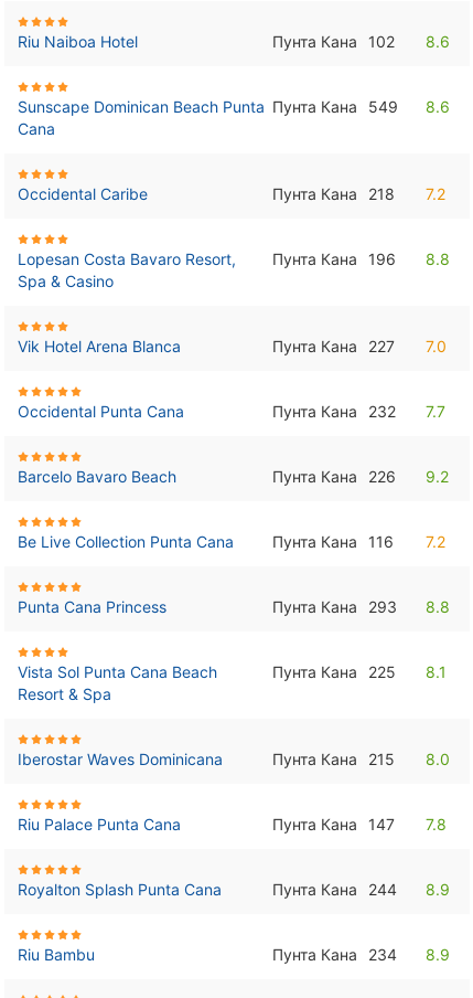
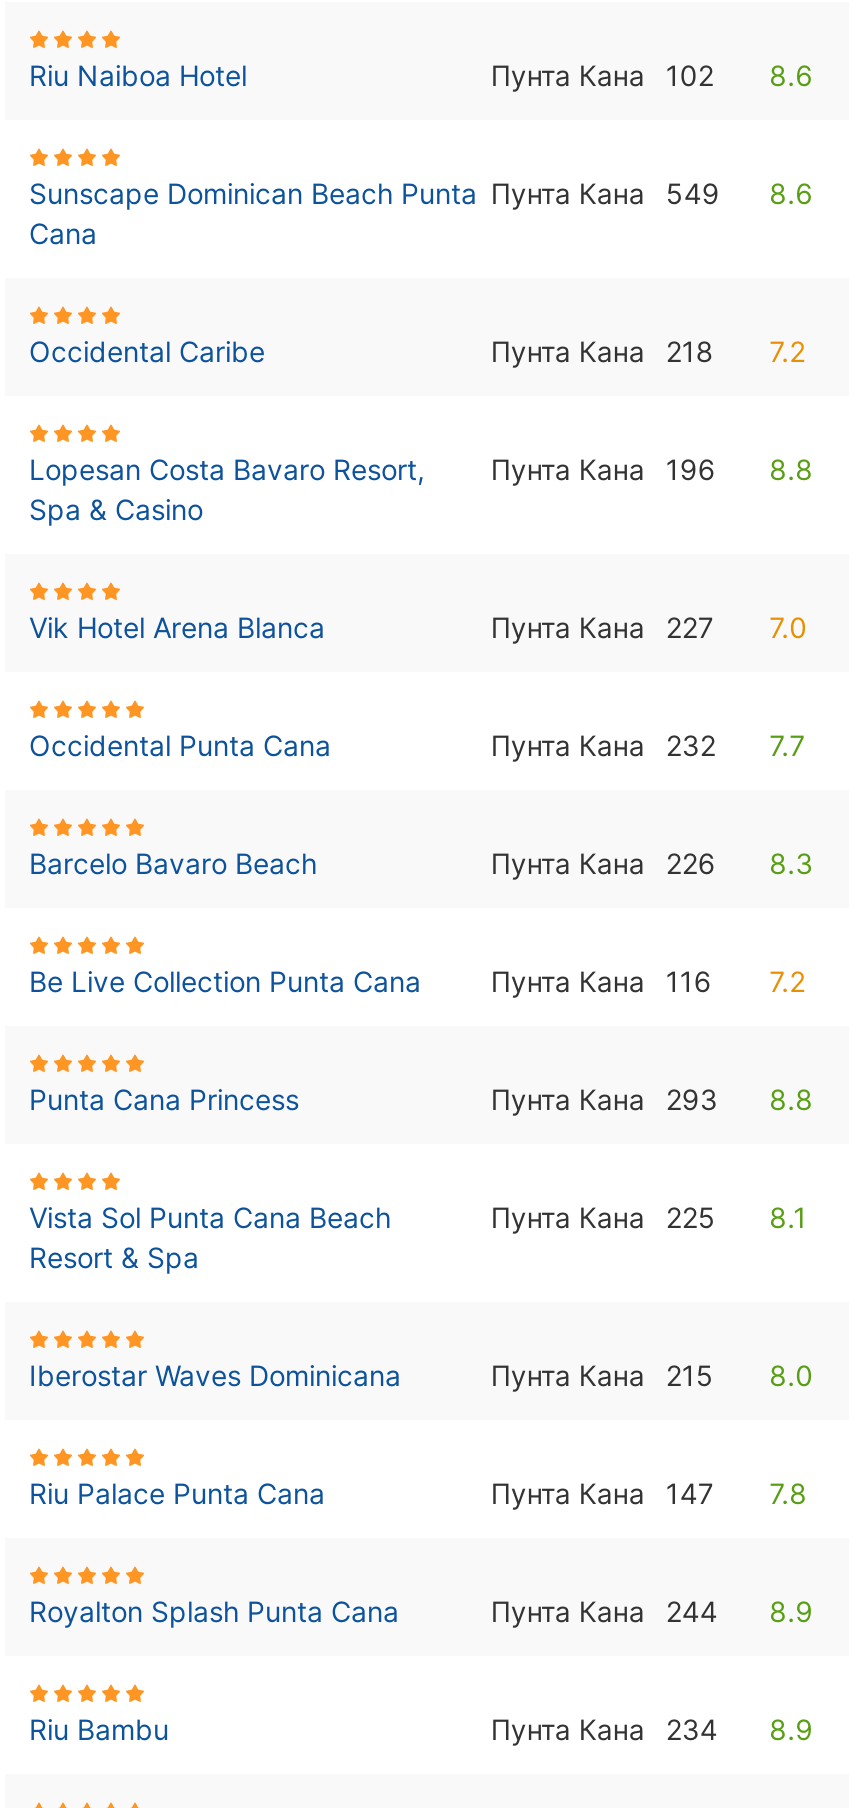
- Пунта Кана 226 9.2
+ Пунта Кана 226 8.3
